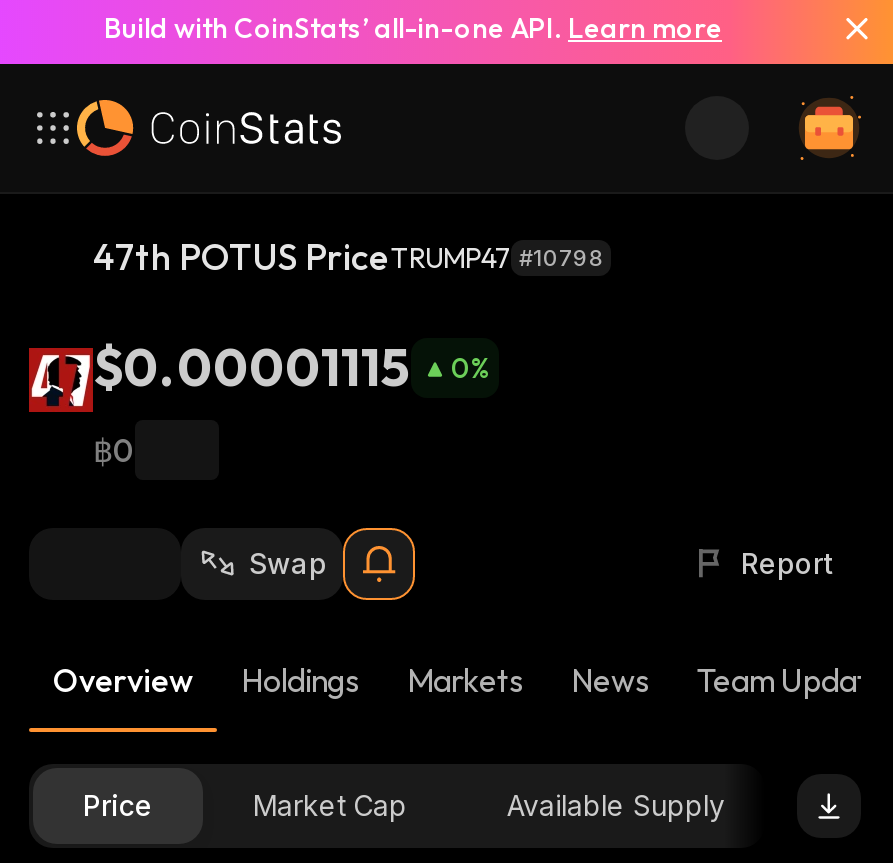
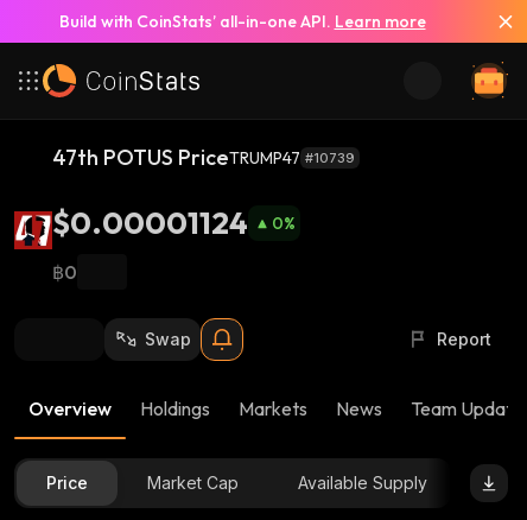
- 47th POTUS PriceTRUMP47 #10798
+ 47th POTUS PriceTRUMP47 #10739

- $0.00001115 0%
+ $0.00001124 0%
